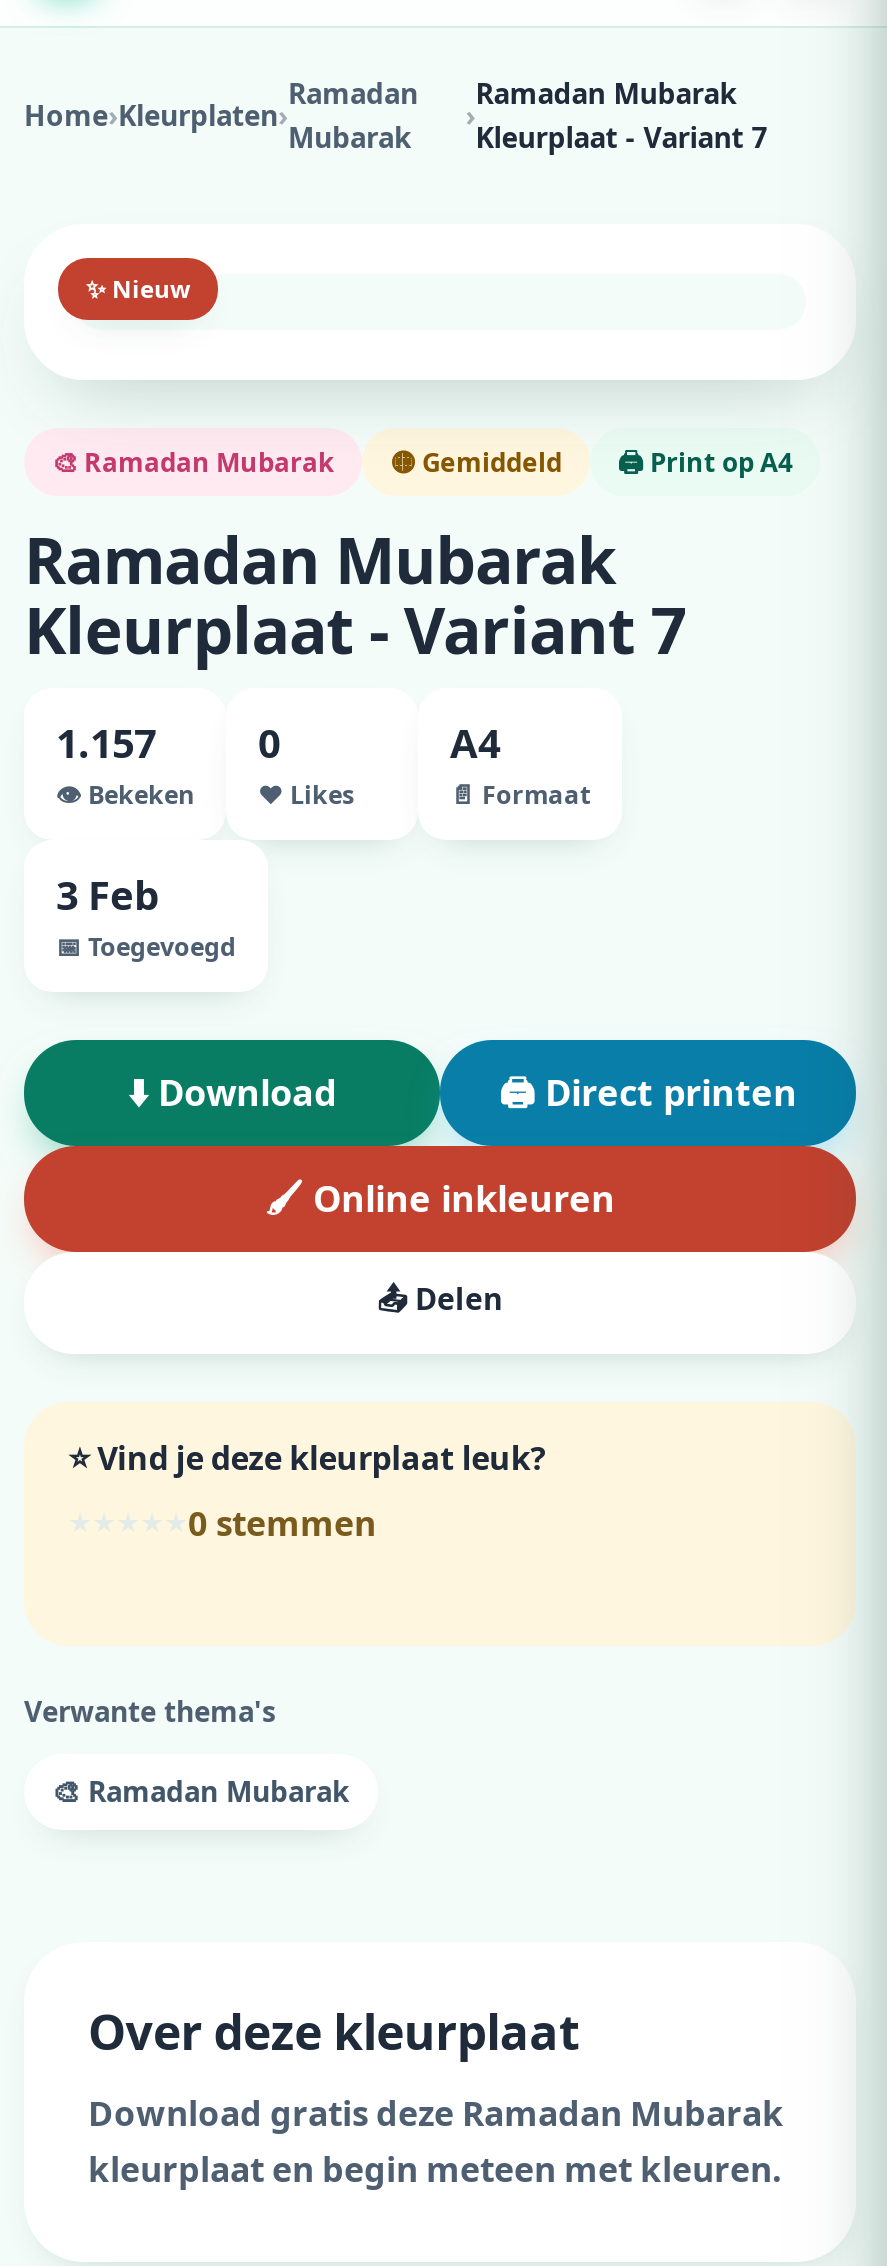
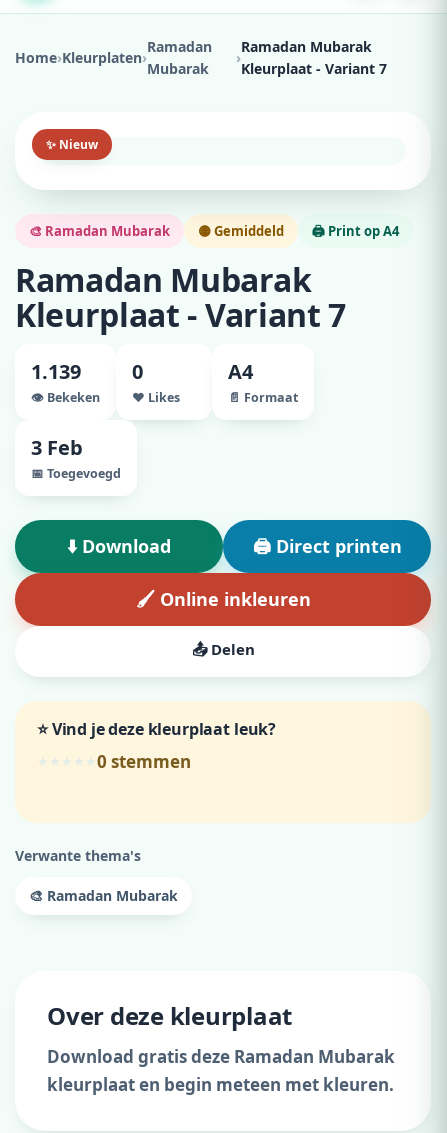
- 1.157 0
+ 1.139 0
